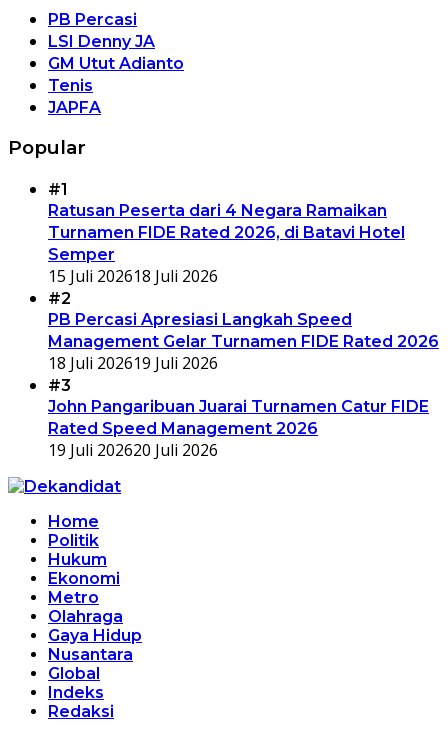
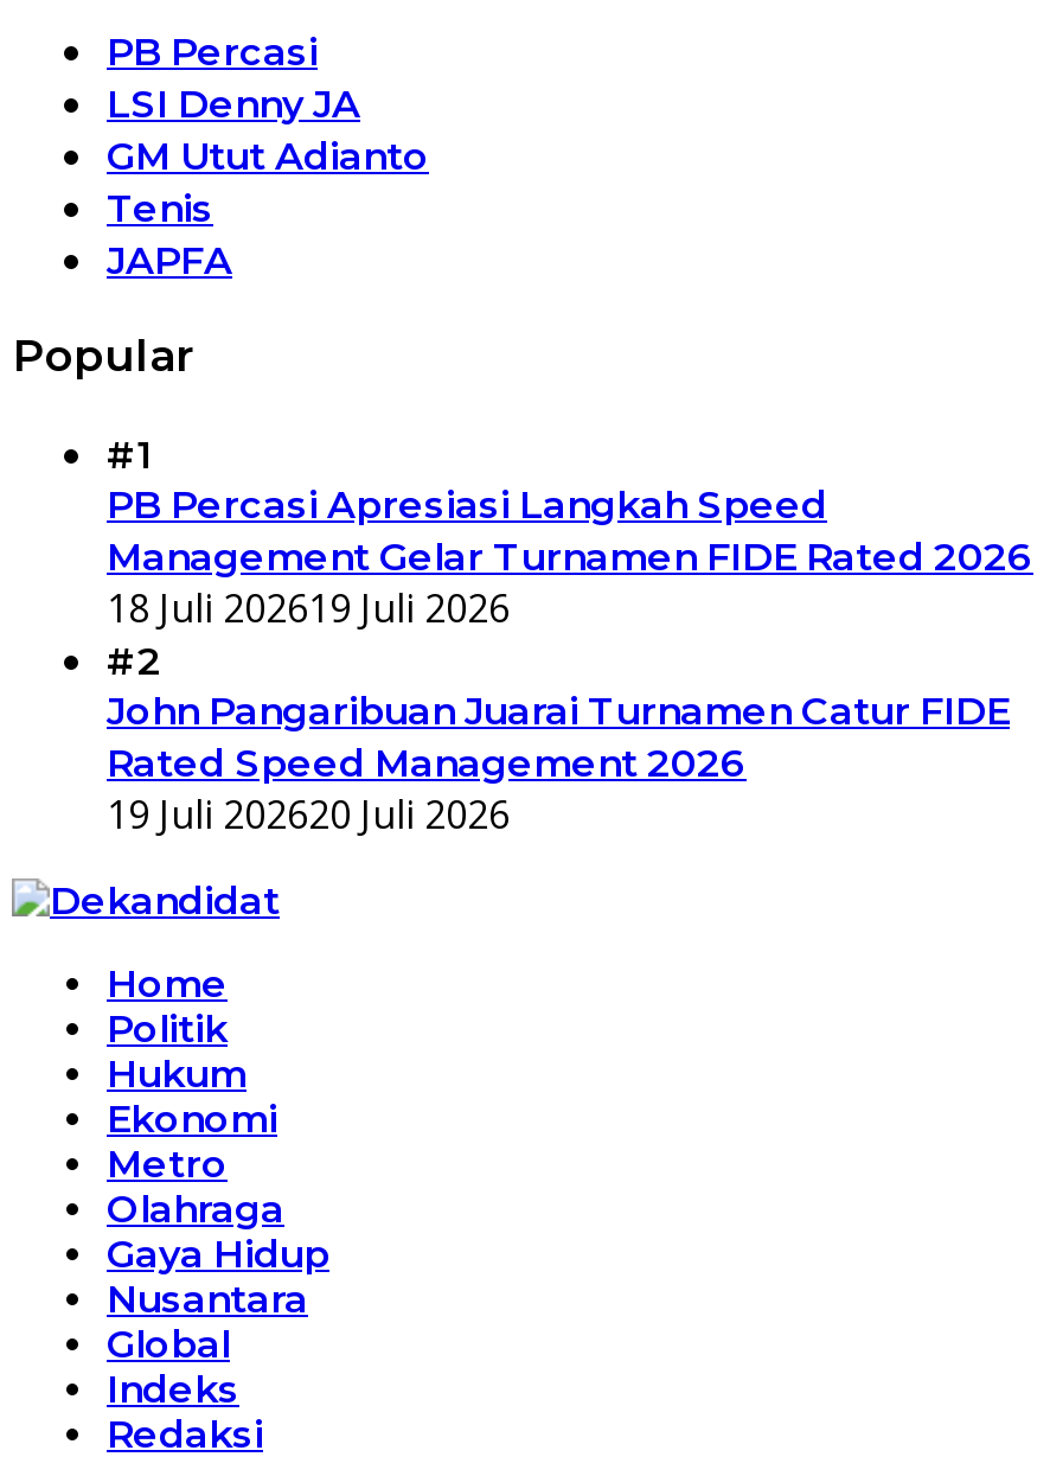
- Ratusan Peserta dari 4 Negara Ramaikan
- Turnamen FIDE Rated 2026, di Batavi Hotel
- Semper
- 15 Juli 202618 Juli 2026
- #2

- #3
+ #2
